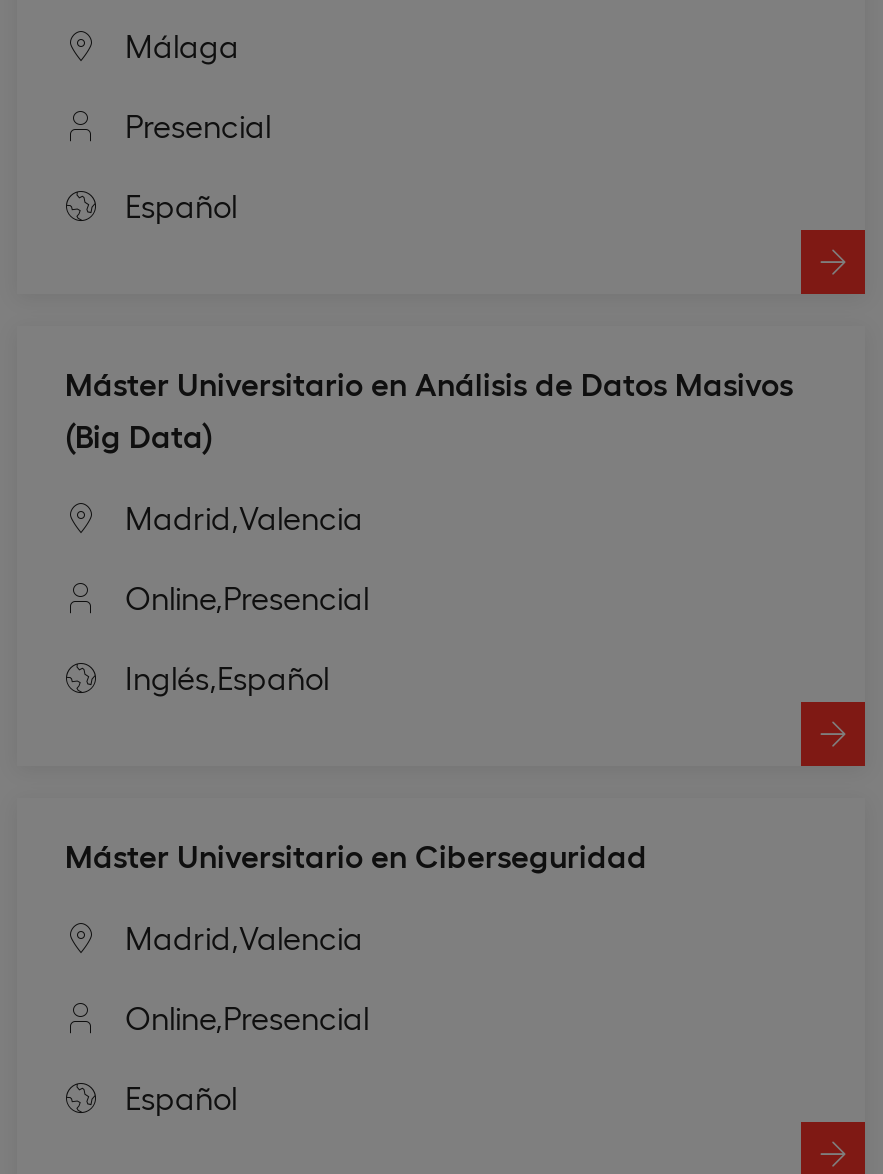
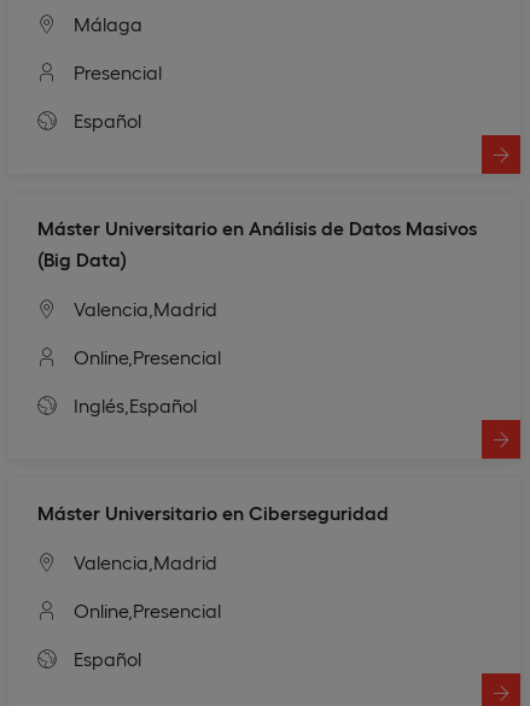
- Madrid,Valencia
+ Valencia,Madrid

- Madrid,Valencia
+ Valencia,Madrid
